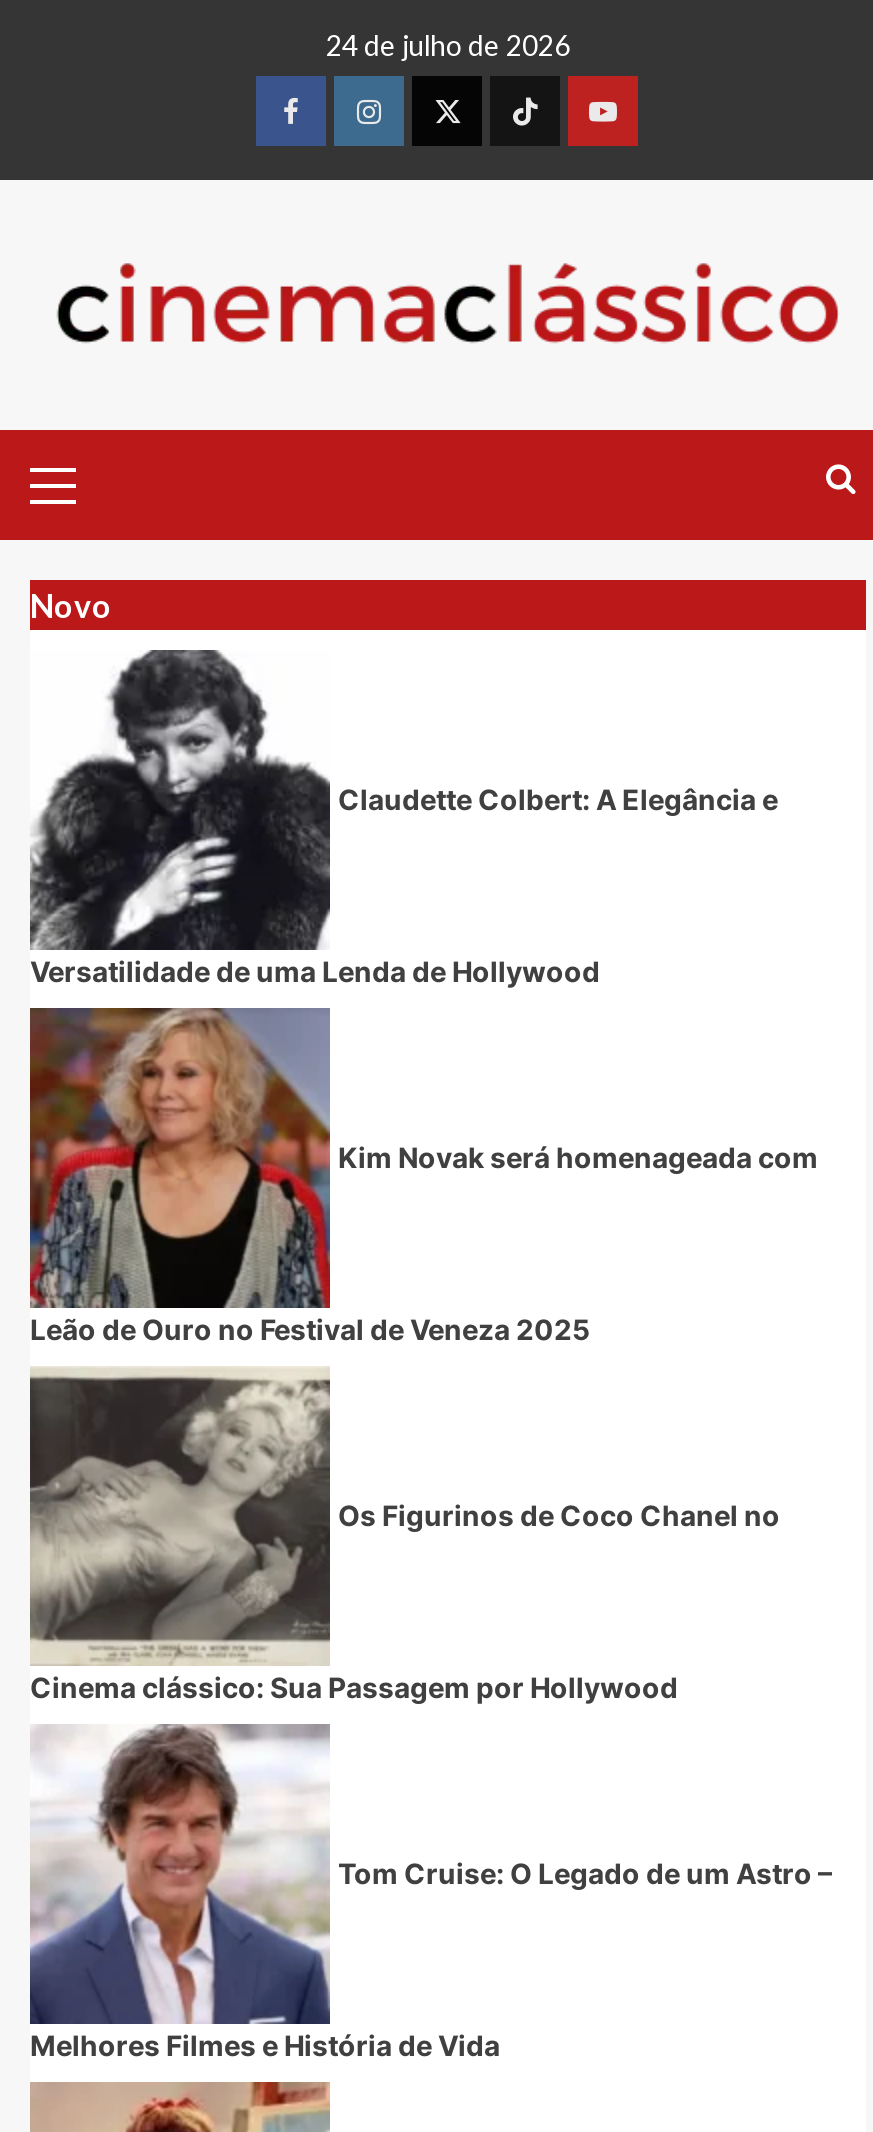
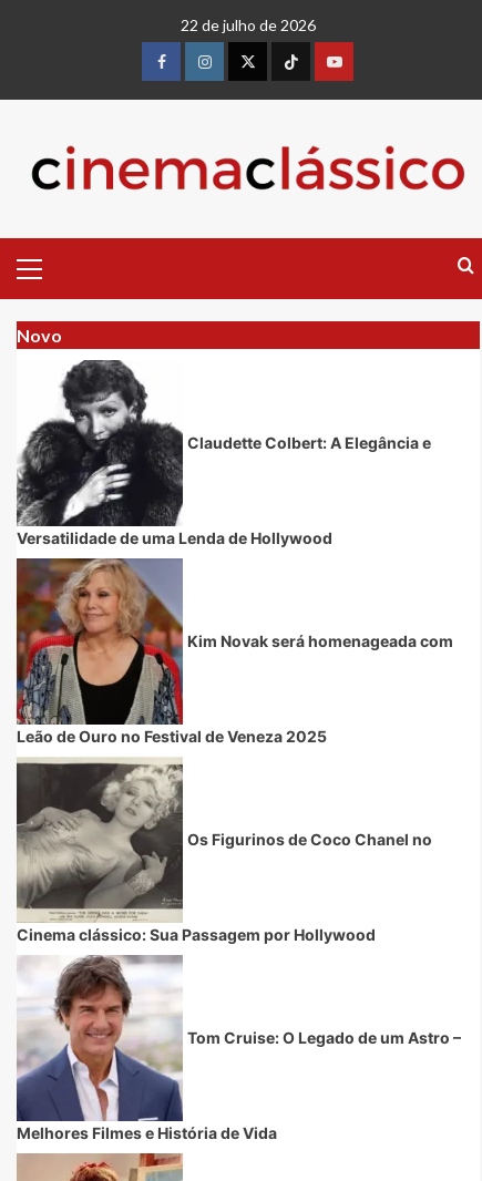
- 24 de julho de 2026
+ 22 de julho de 2026
